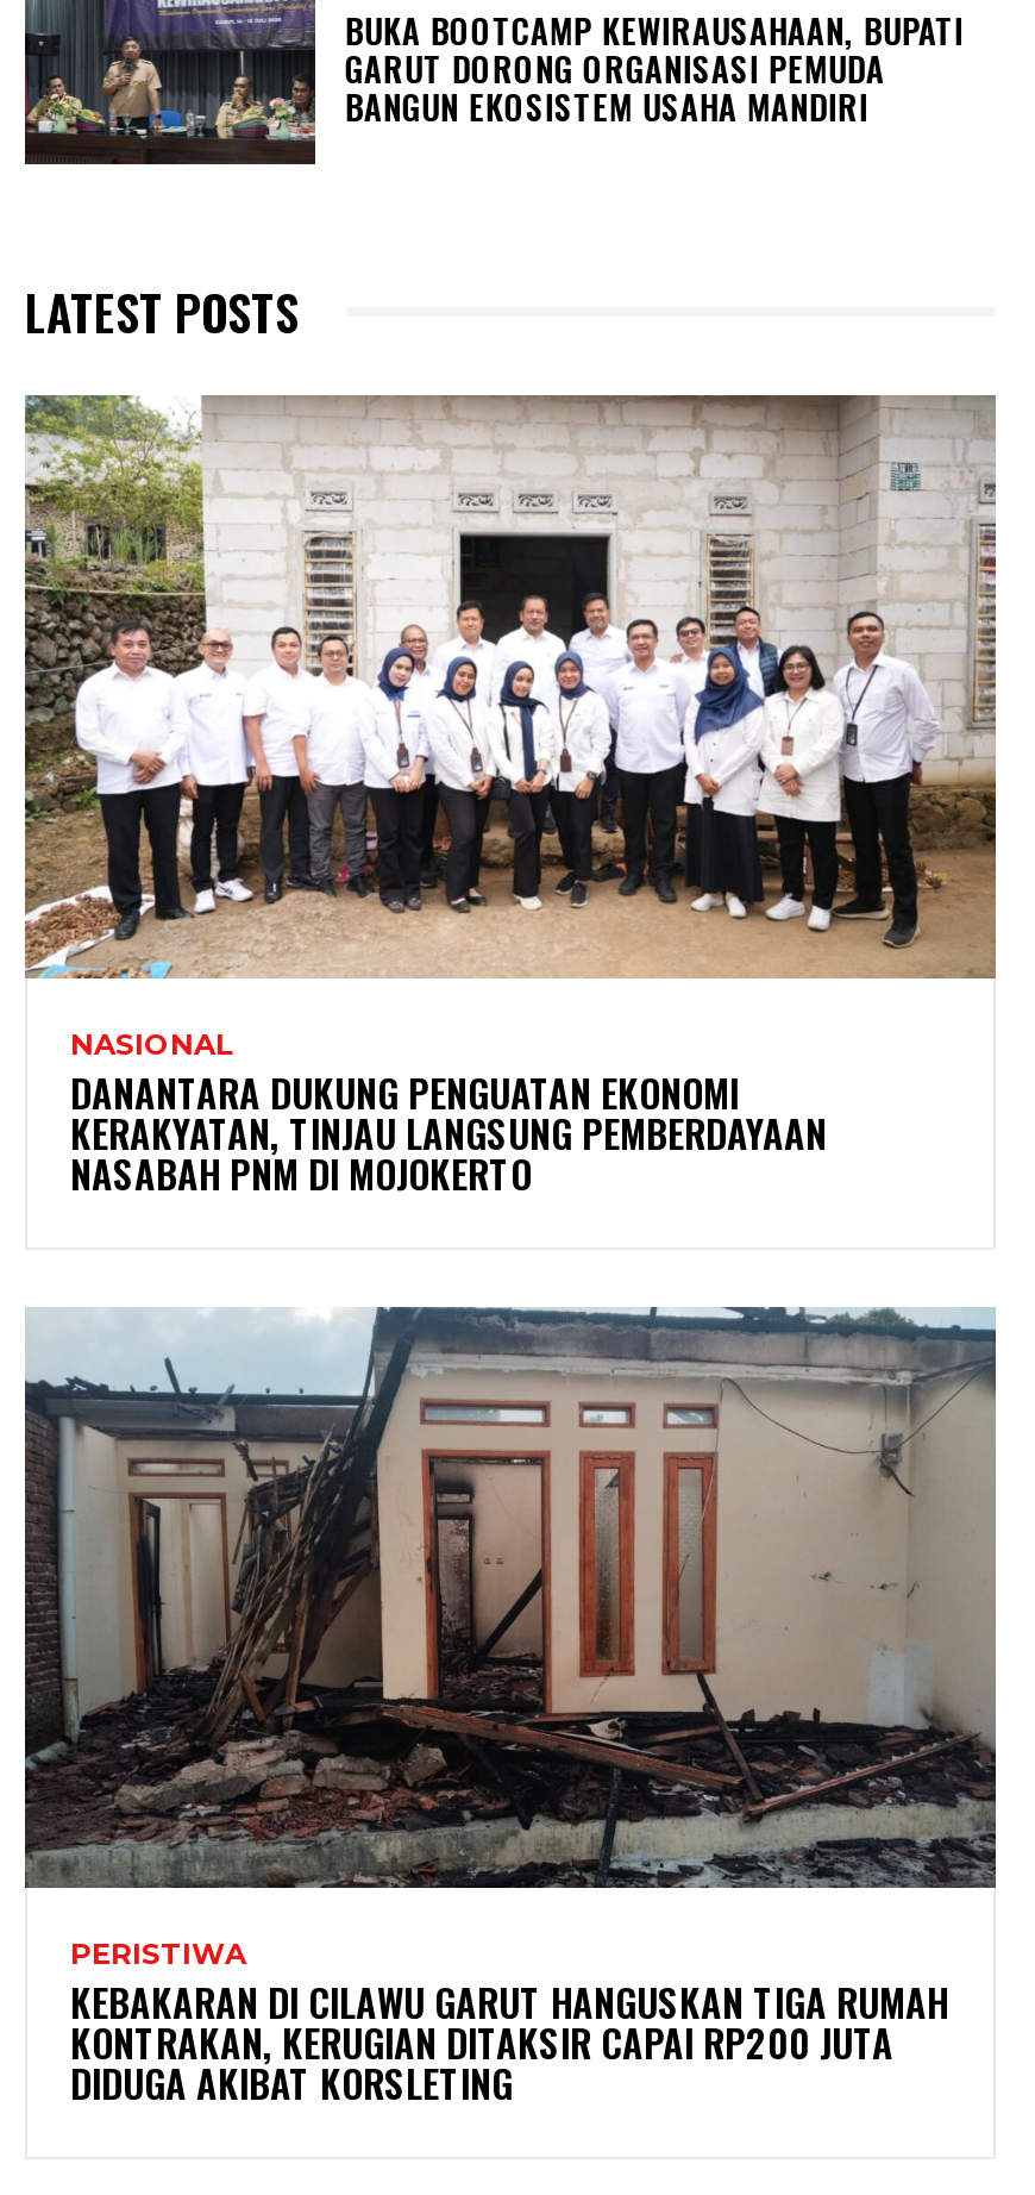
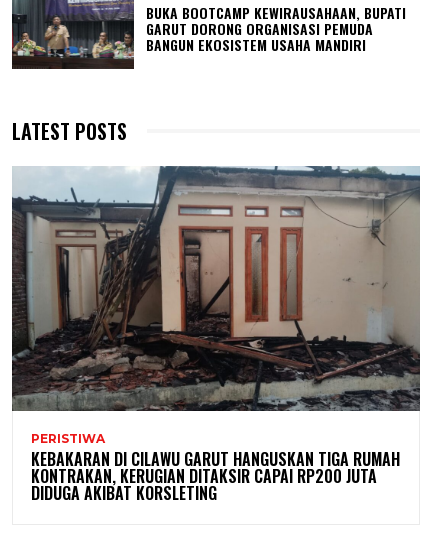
- [image]
- NASIONAL
- DANANTARA DUKUNG PENGUATAN EKONOMI
- KERAKYATAN, TINJAU LANGSUNG PEMBERDAYAAN
- NASABAH PNM DI MOJOKERTO
